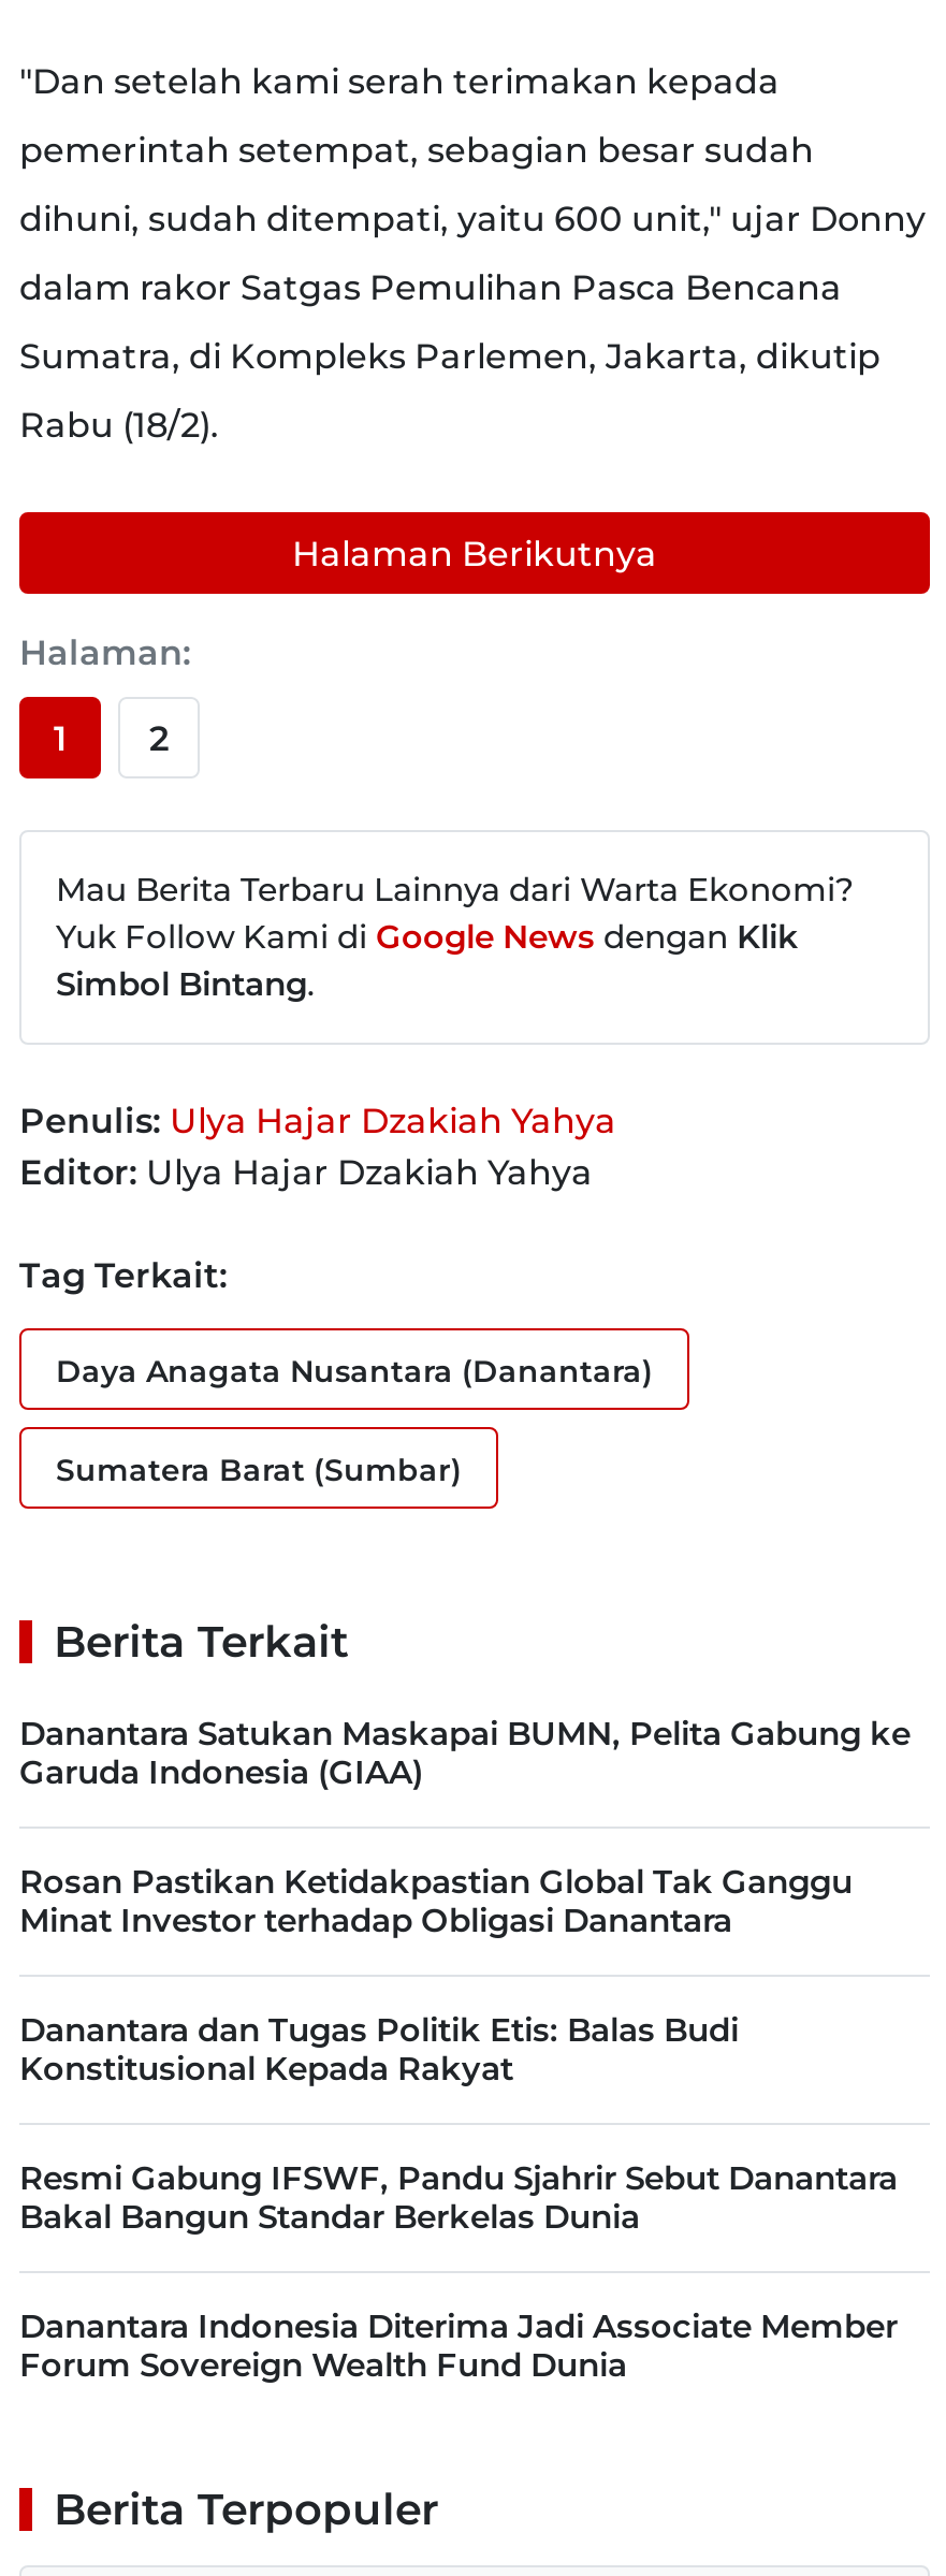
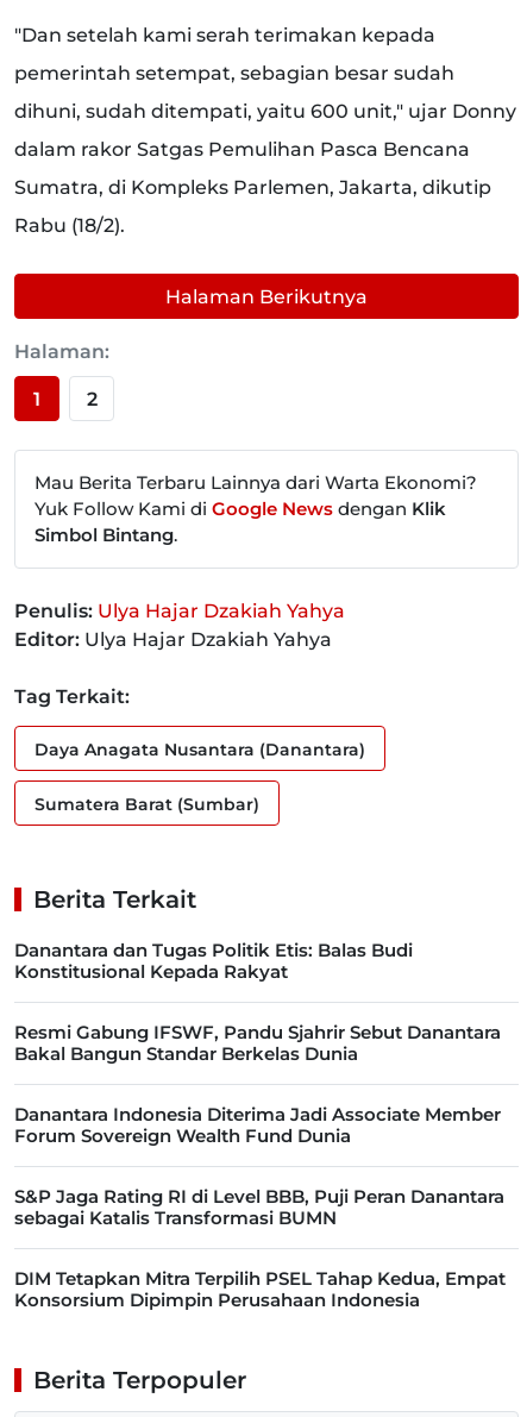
- Danantara Satukan Maskapai BUMN, Pelita Gabung ke
- Garuda Indonesia (GIAA)
- Rosan Pastikan Ketidakpastian Global Tak Ganggu
- Minat Investor terhadap Obligasi Danantara

moved up: Danantara dan Tugas Politik Etis: Balas Budi | Konstitusional Kepada Rakyat | Resmi Gabung IFSWF, Pandu Sjahrir Sebut Danantara | Bakal Bangun Standar Berkelas Dunia | Danantara Indonesia Diterima Jadi Associate Member | Forum Sovereign Wealth Fund Dunia

+ S&P Jaga Rating RI di Level BBB, Puji Peran Danantara
+ sebagai Katalis Transformasi BUMN
+ DIM Tetapkan Mitra Terpilih PSEL Tahap Kedua, Empat
+ Konsorsium Dipimpin Perusahaan Indonesia
